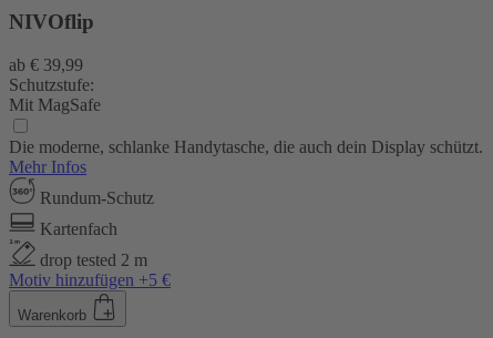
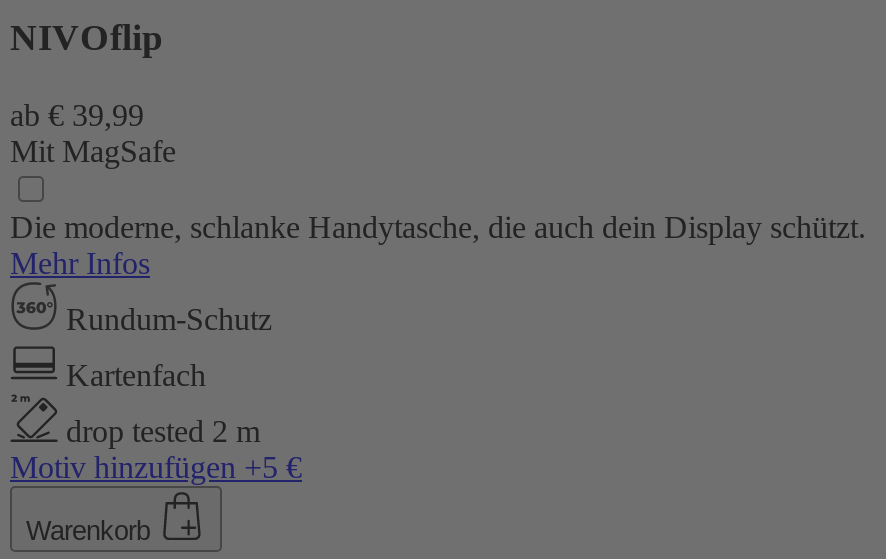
- Schutzstufe:
